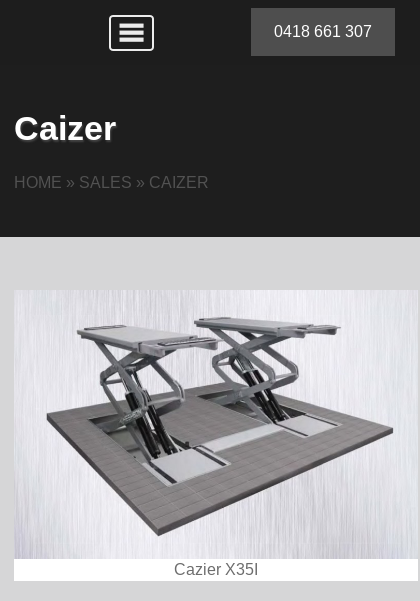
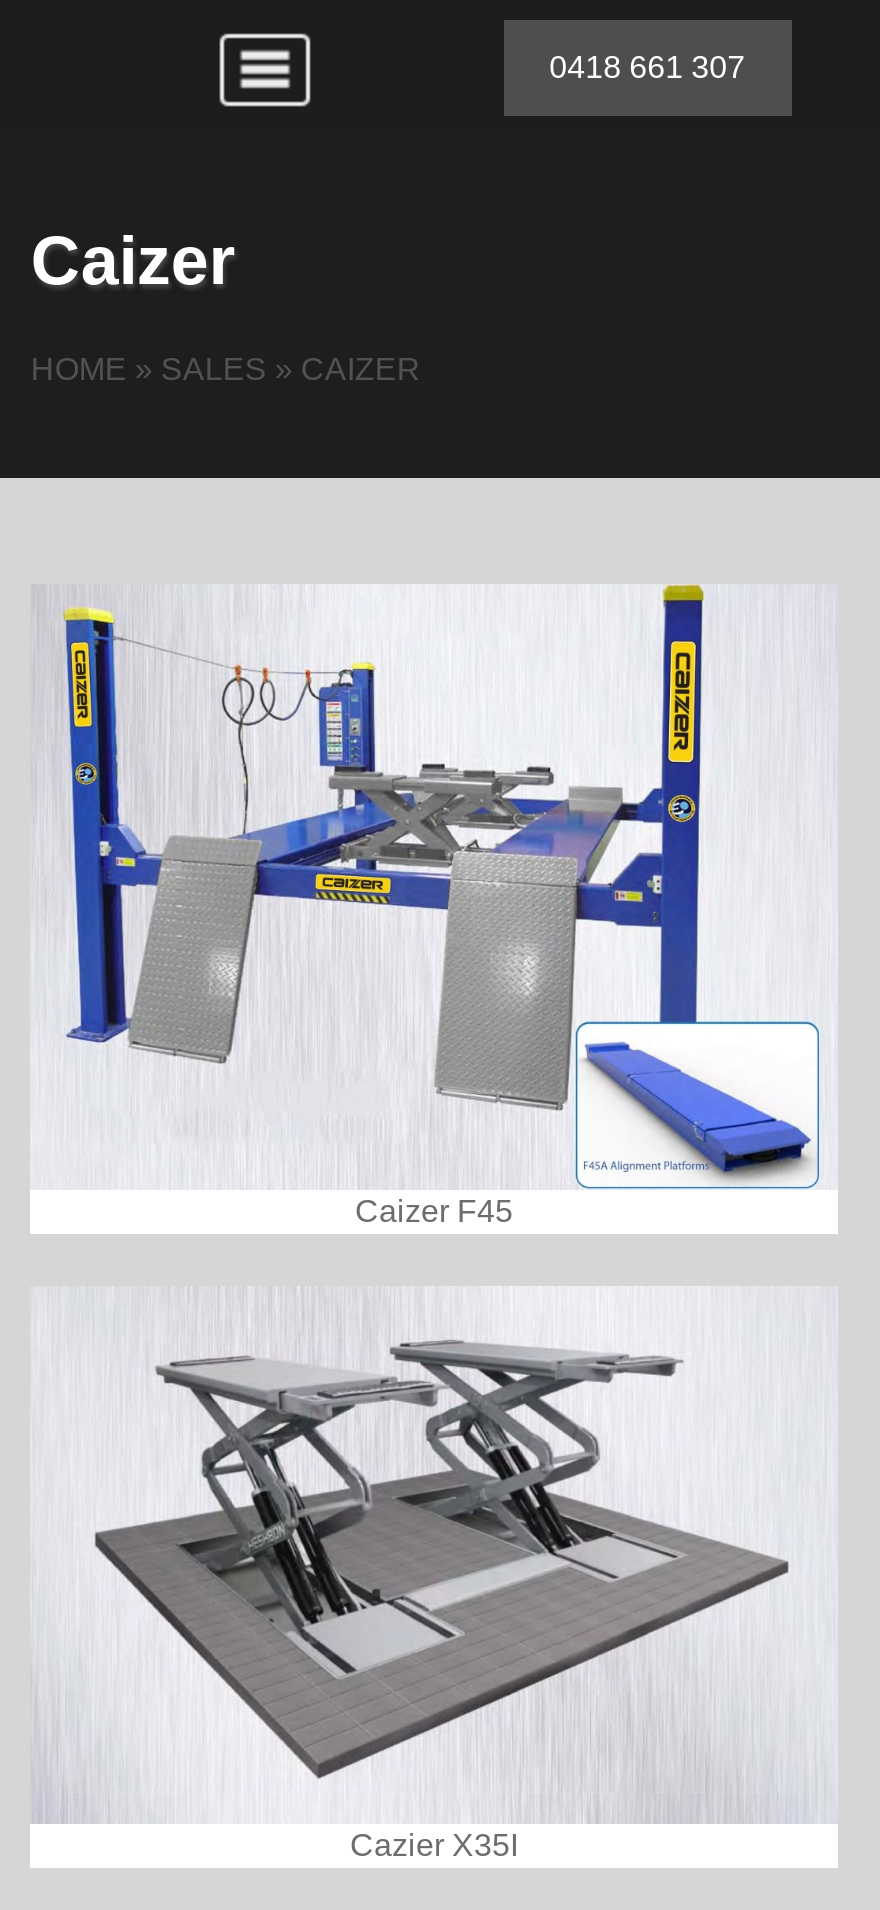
+ [image]
+ Caizer F45
